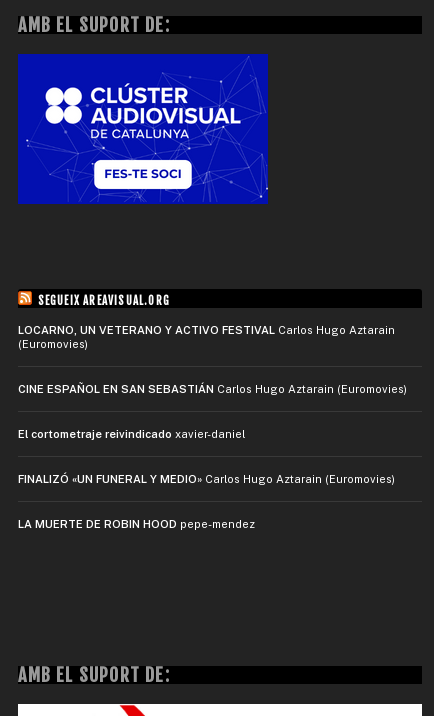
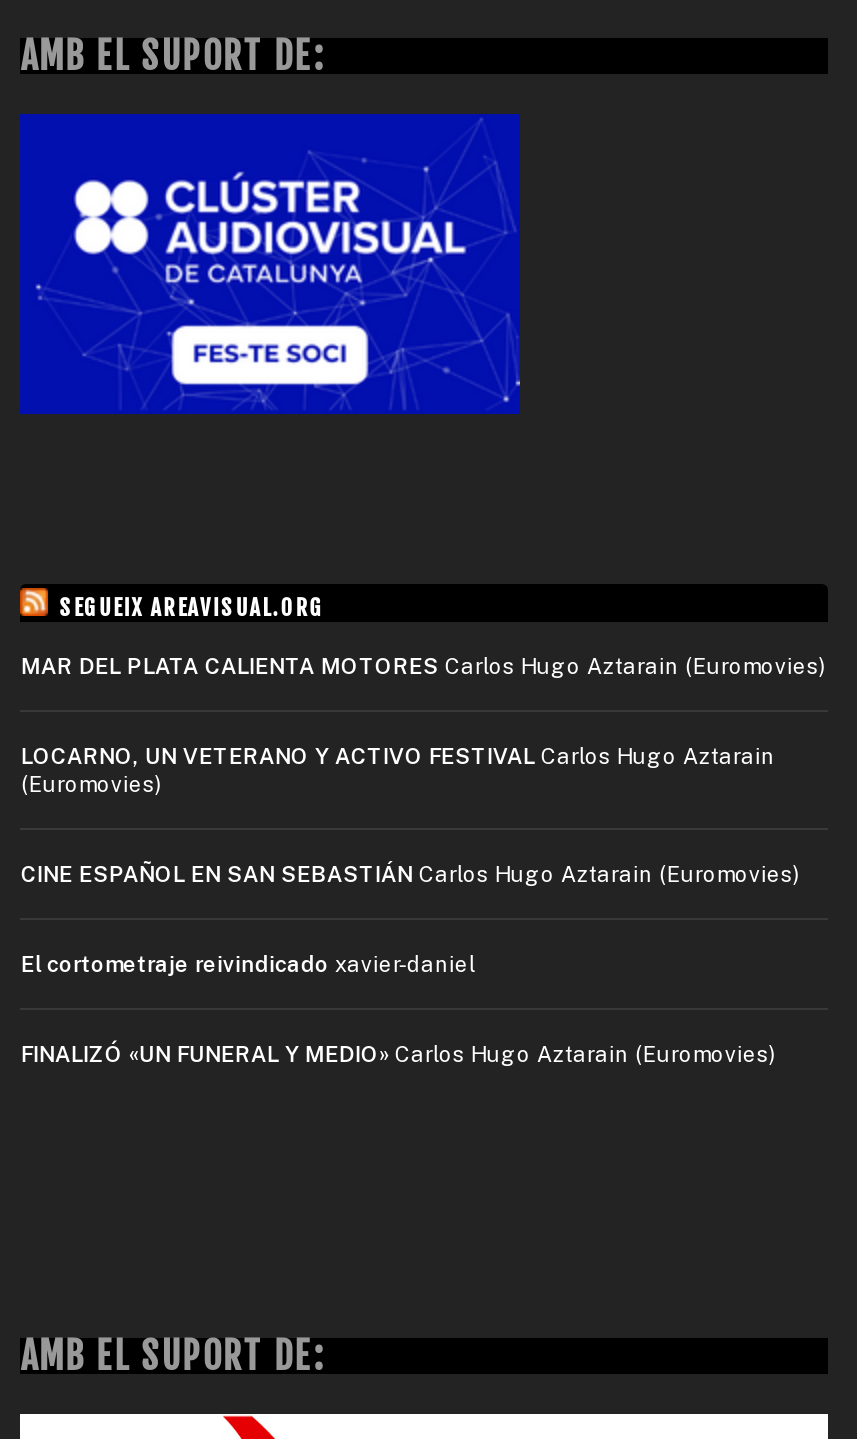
+ MAR DEL PLATA CALIENTA MOTORES Carlos Hugo Aztarain (Euromovies)

moved down: LOCARNO, UN VETERANO Y ACTIVO FESTIVAL Carlos Hugo Aztarain | (Euromovies) | CINE ESPAÑOL EN SAN SEBASTIÁN Carlos Hugo Aztarain (Euromovies) | El cortometraje reivindicado xavier-daniel | FINALIZÓ «UN FUNERAL Y MEDIO» Carlos Hugo Aztarain (Euromovies)

- LA MUERTE DE ROBIN HOOD pepe-mendez
